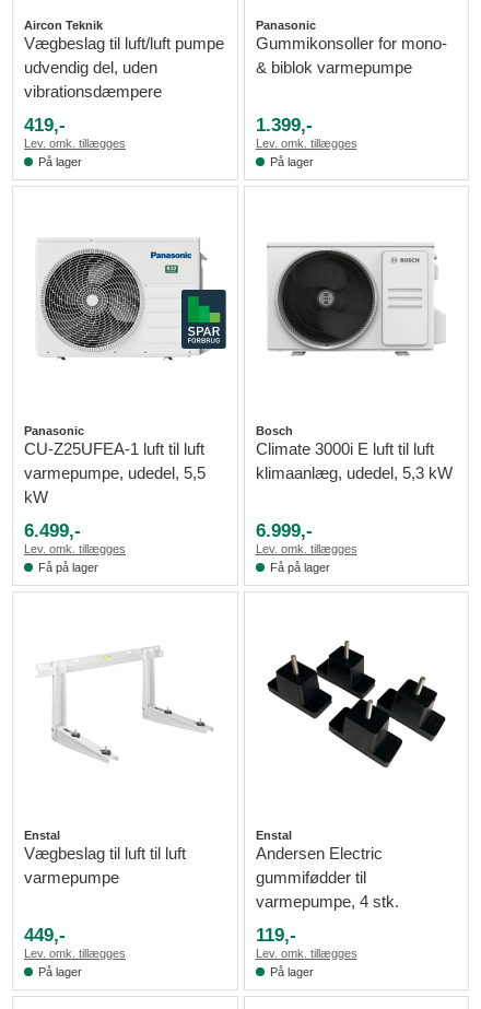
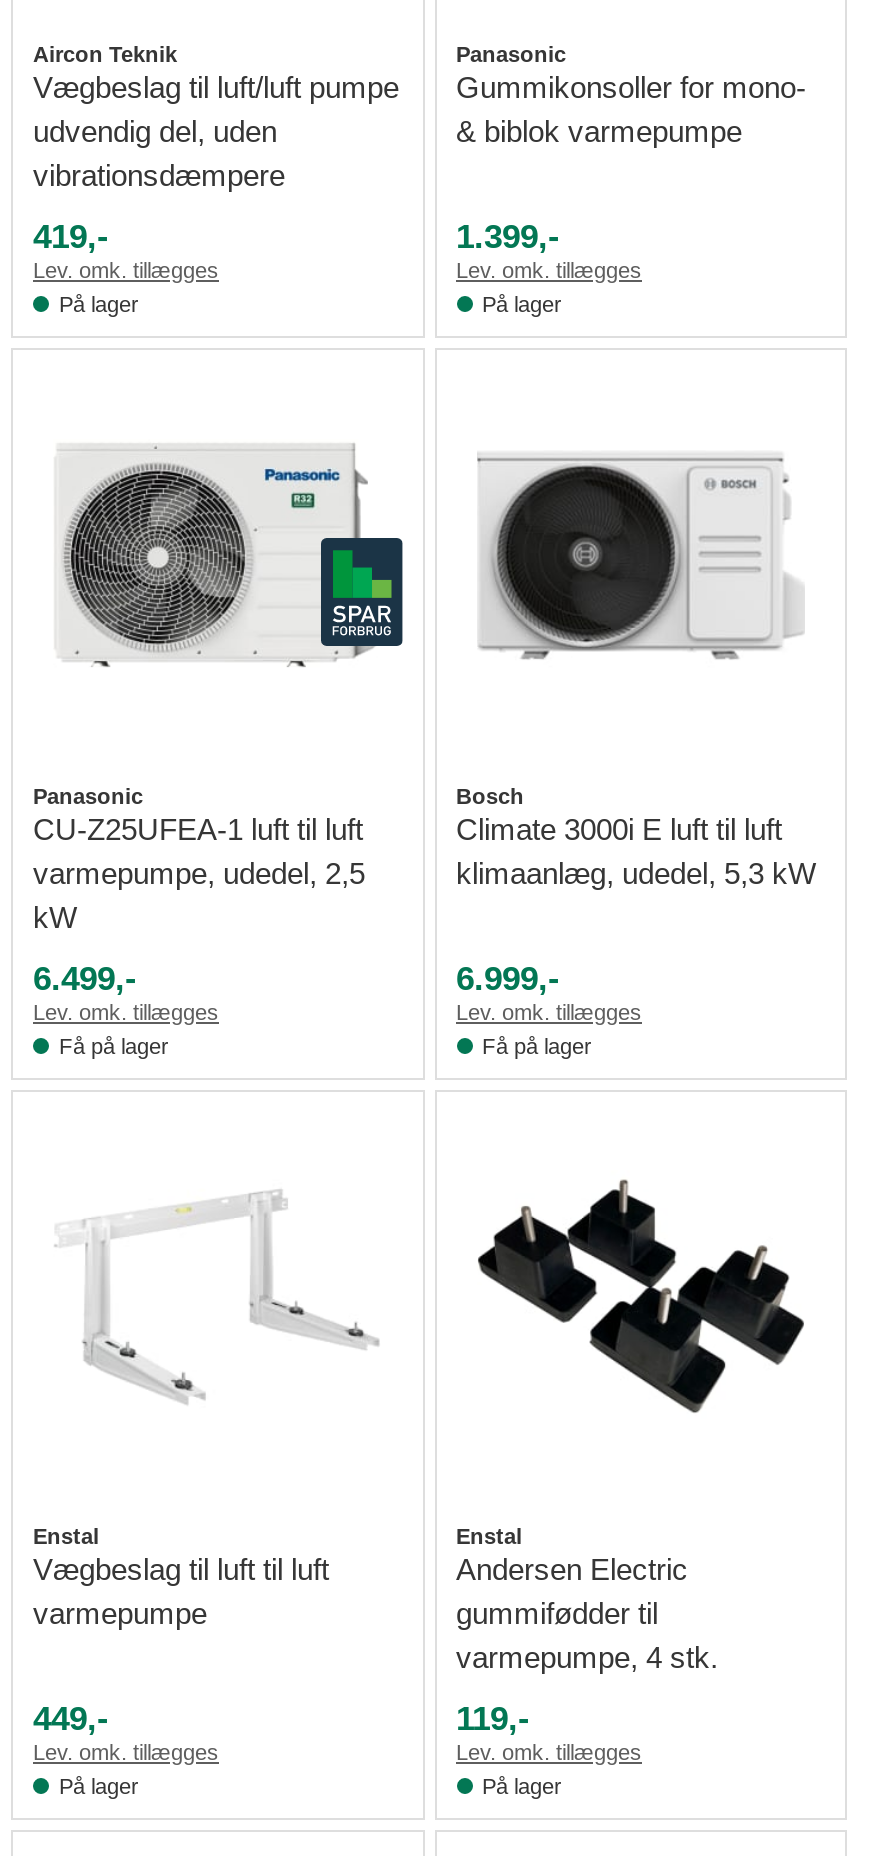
- varmepumpe, udedel, 5,5
+ varmepumpe, udedel, 2,5
